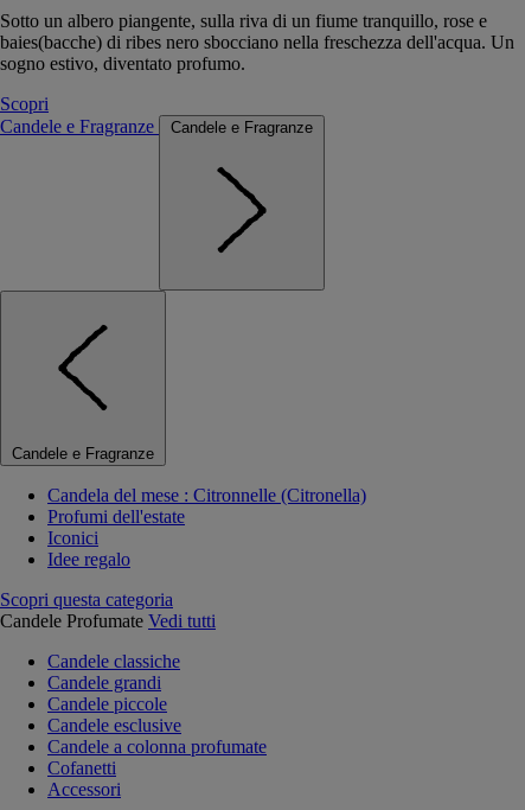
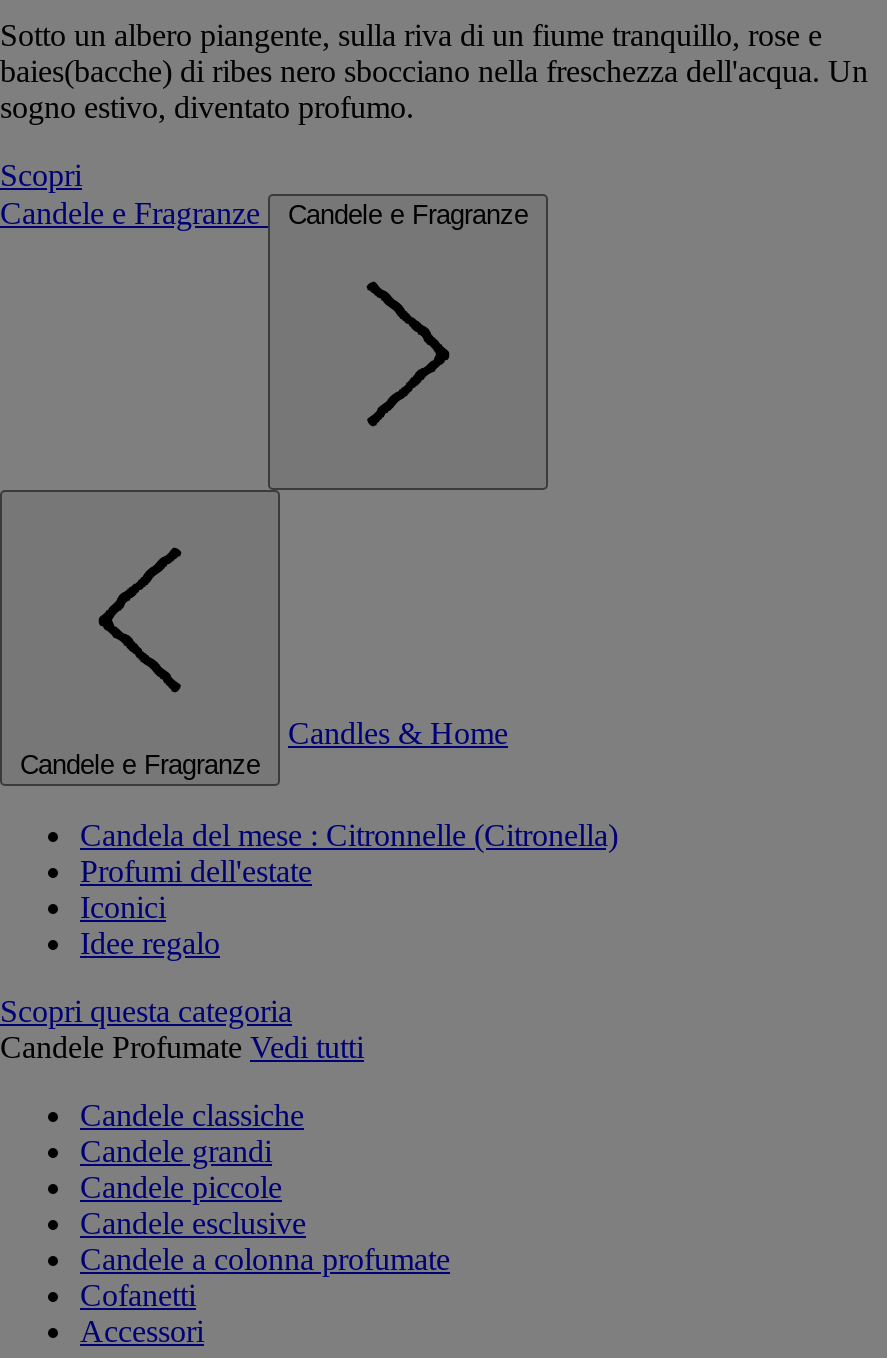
+ Candles & Home
